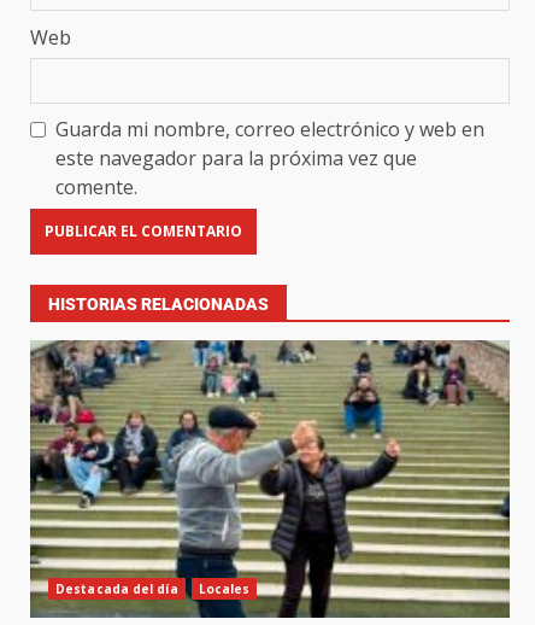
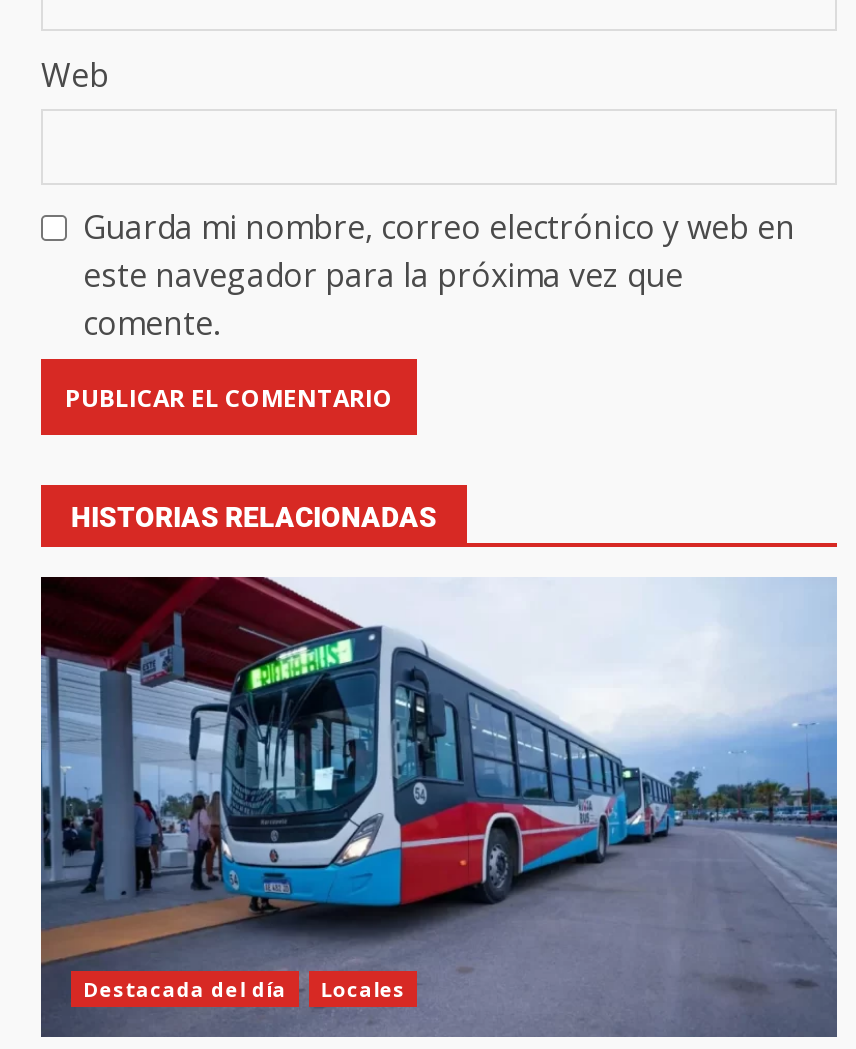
- [image]
+ [image]
